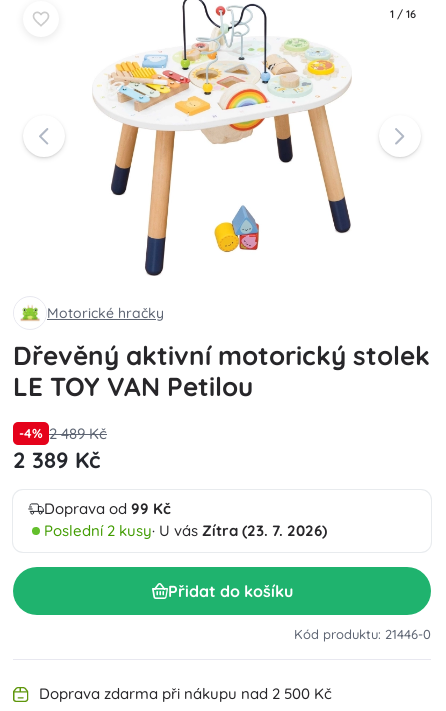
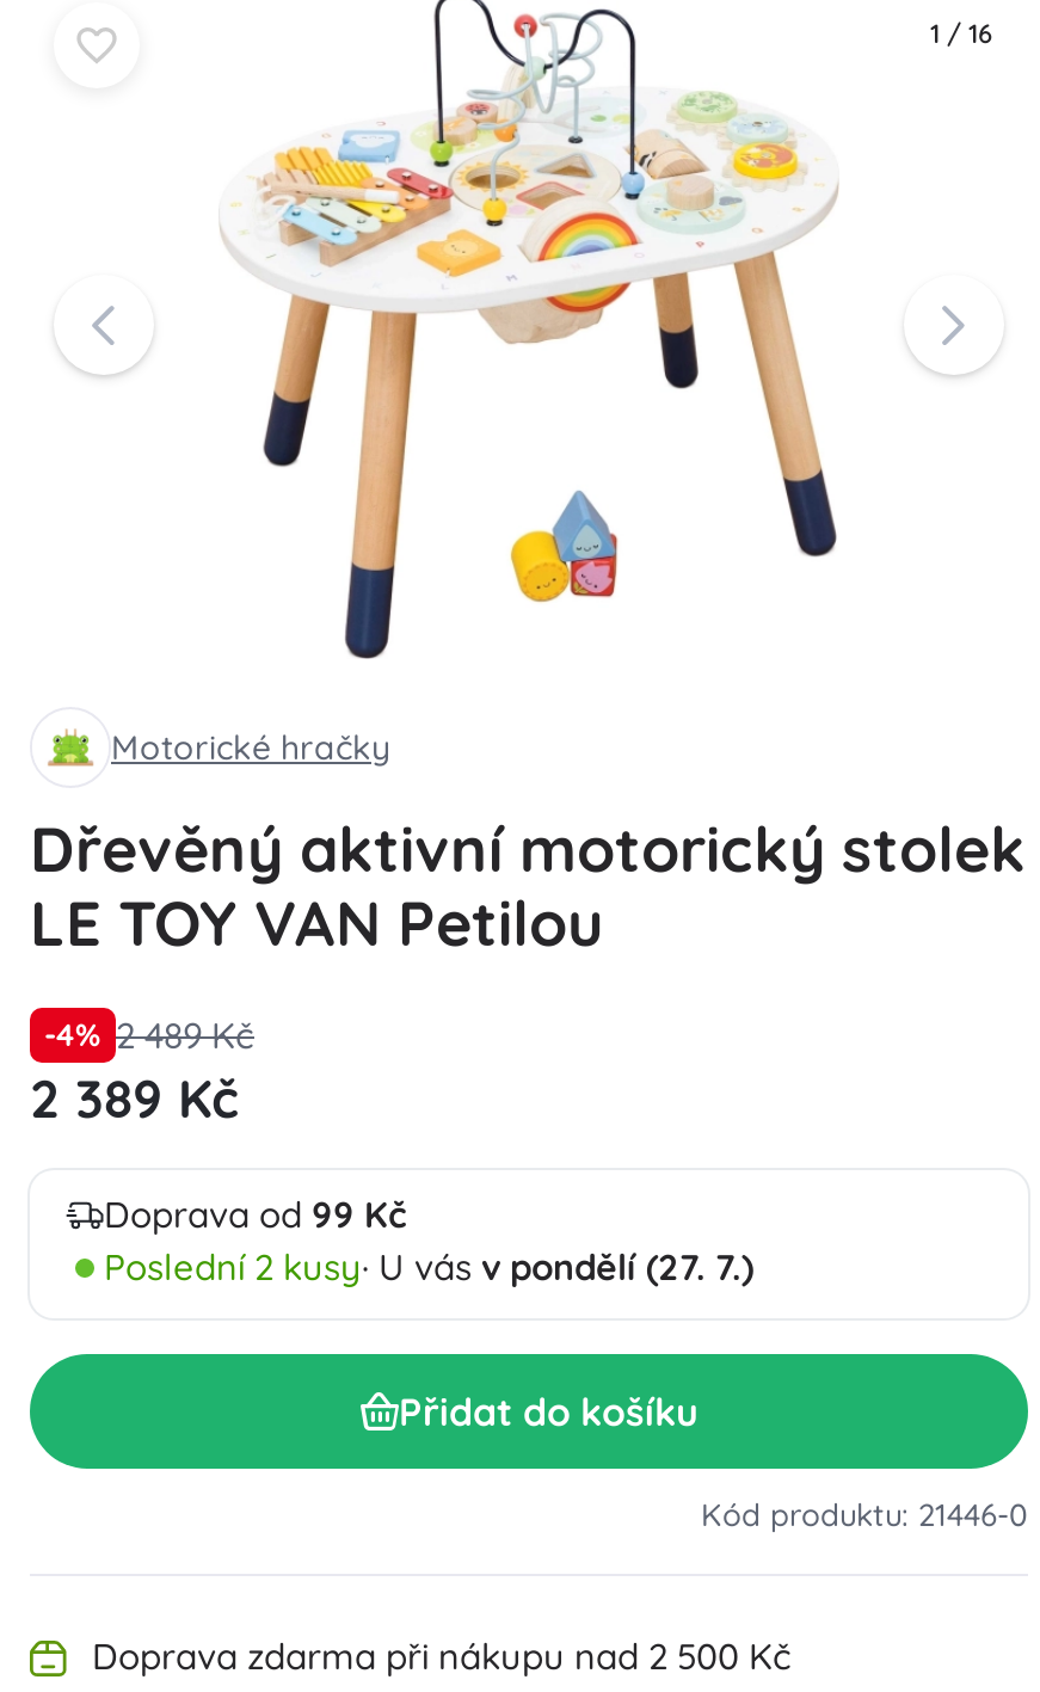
- Poslední 2 kusy · U vás Zítra (23. 7. 2026)
+ Poslední 2 kusy · U vás v pondělí (27. 7.)
